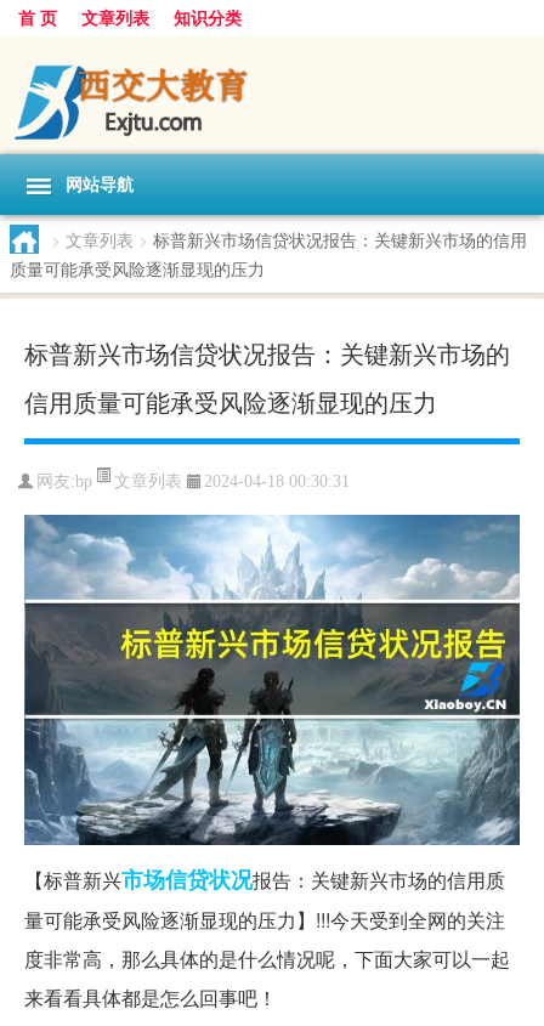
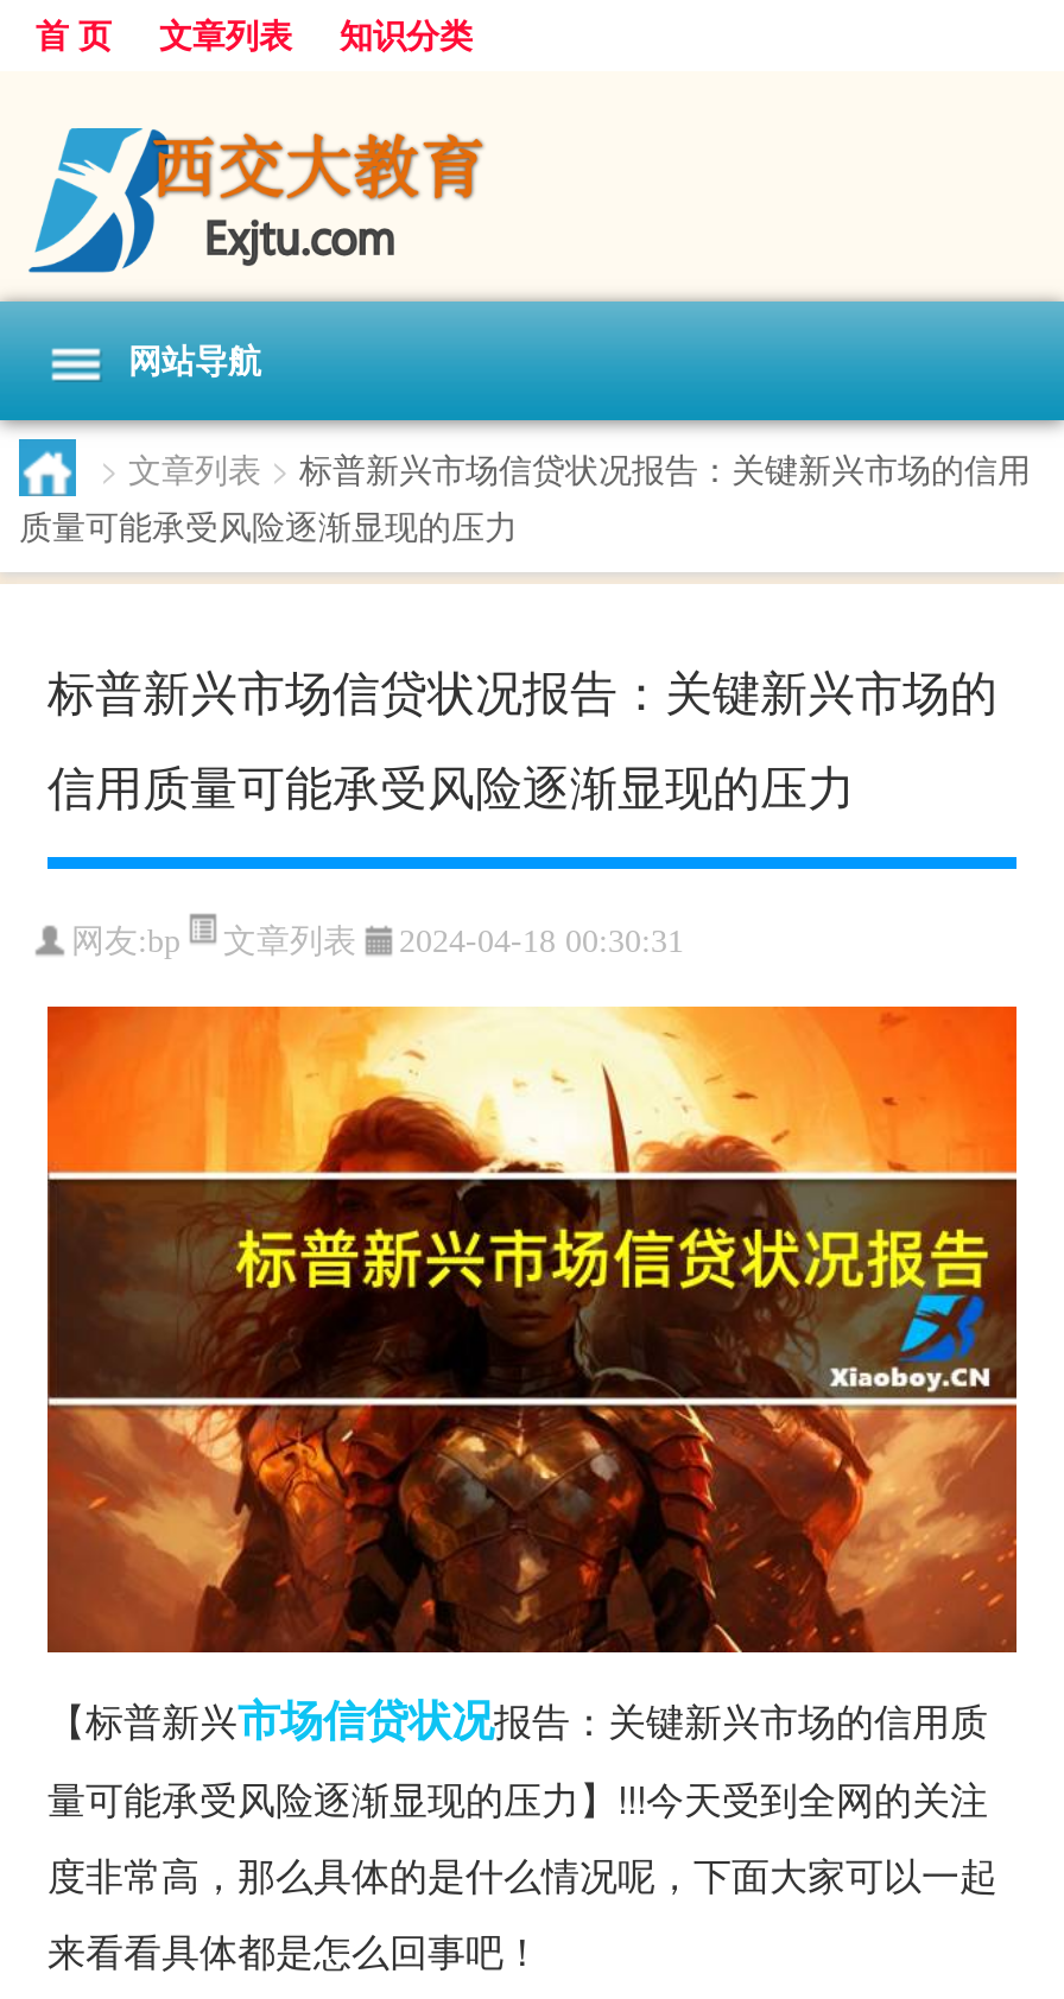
- [image]
+ [image]
